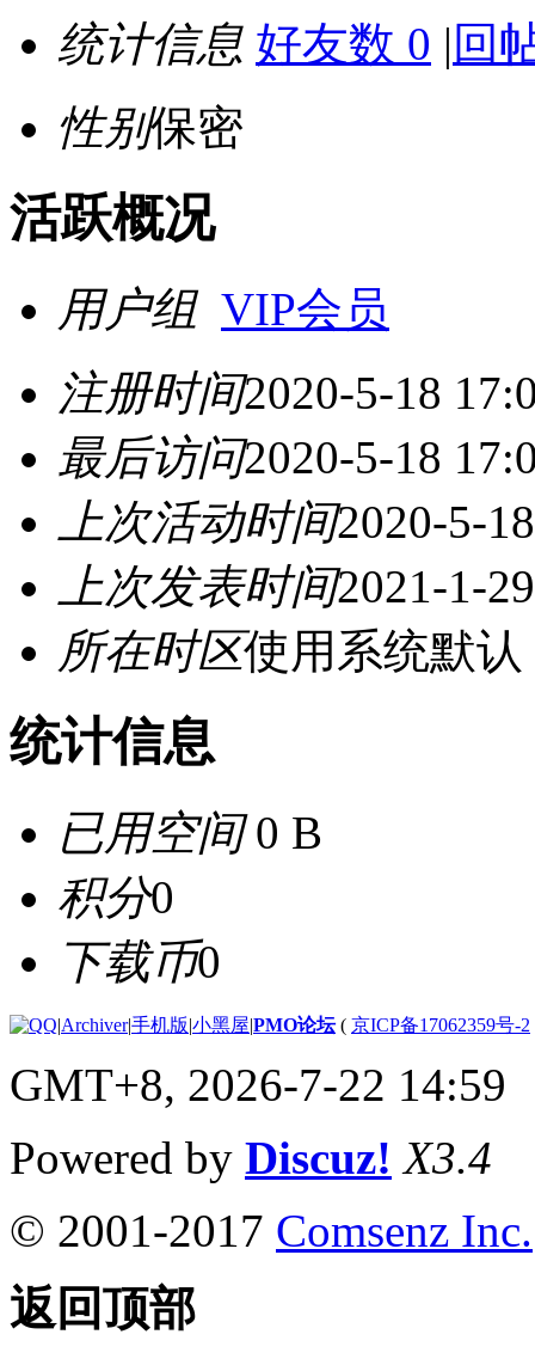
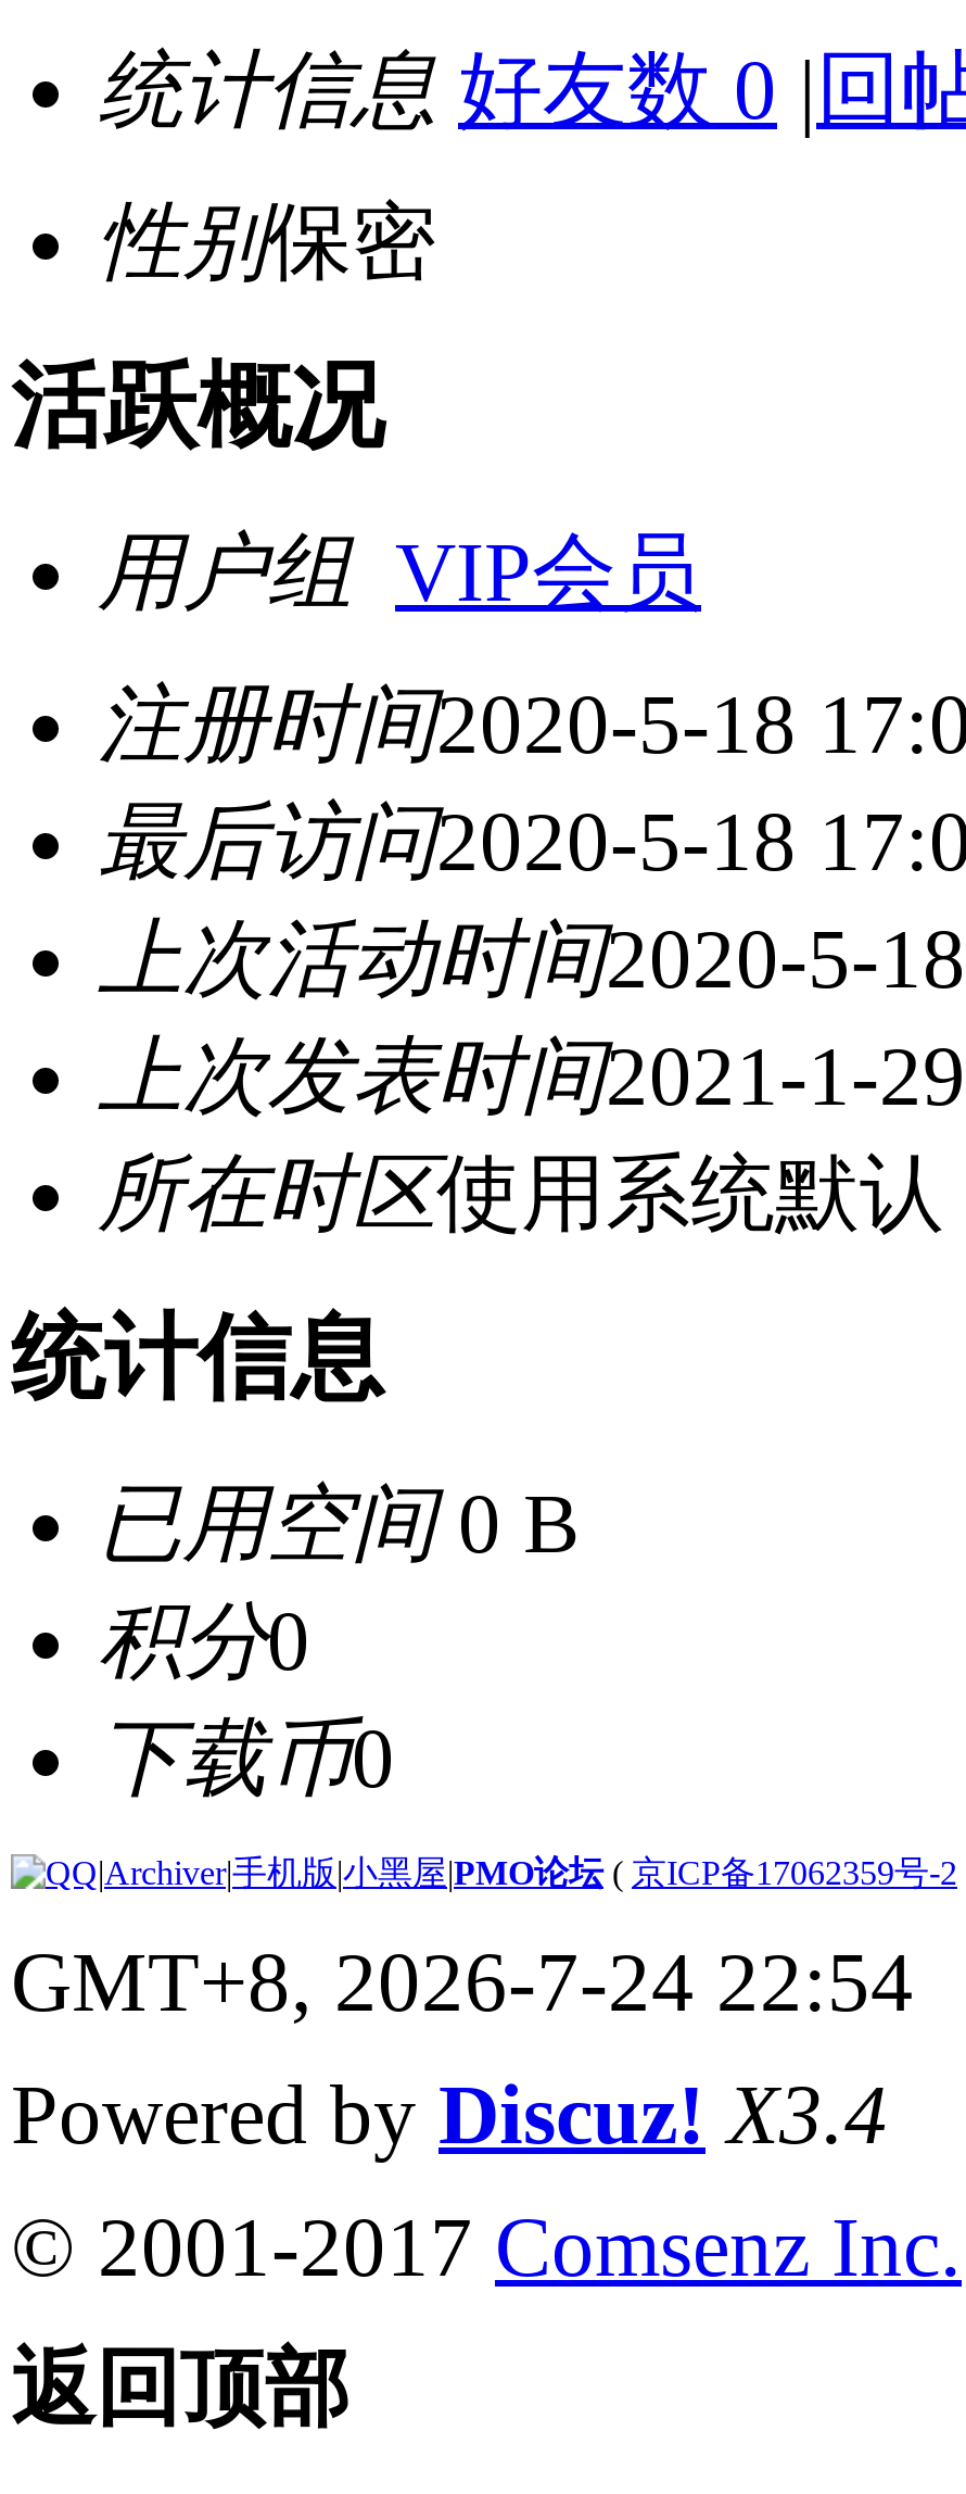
- GMT+8, 2026-7-22 14:59
+ GMT+8, 2026-7-24 22:54
